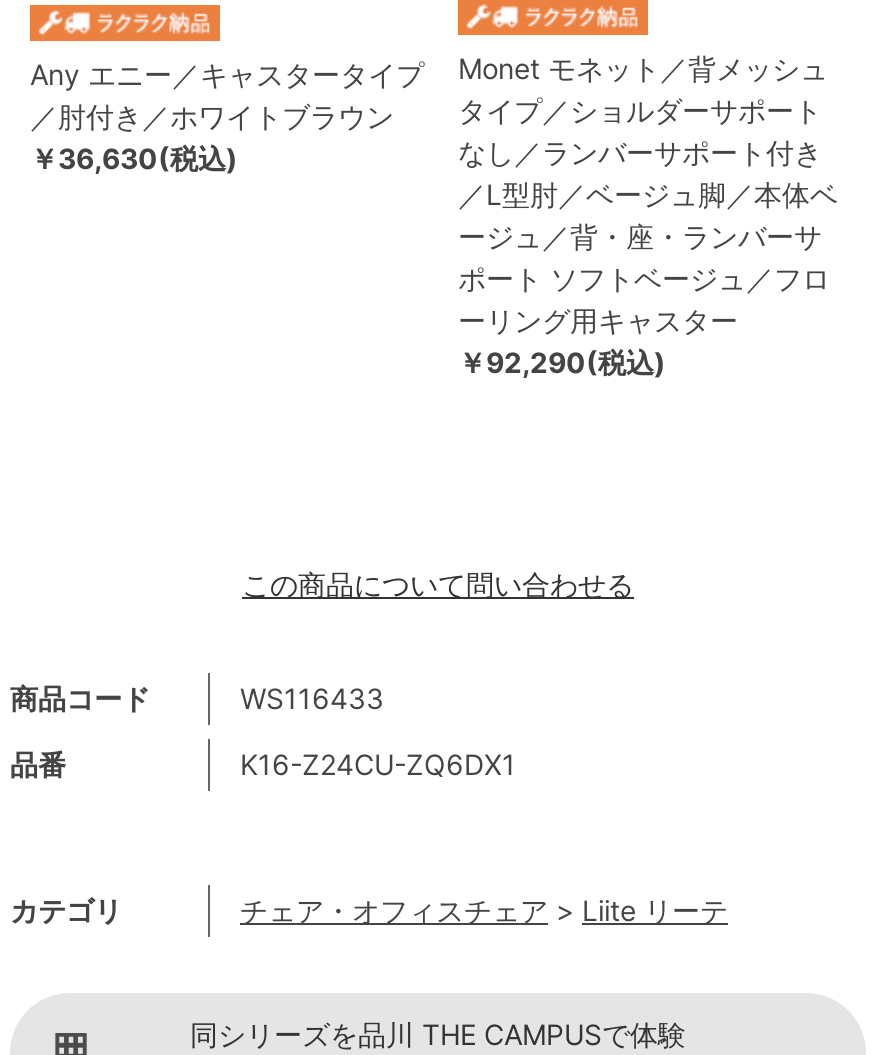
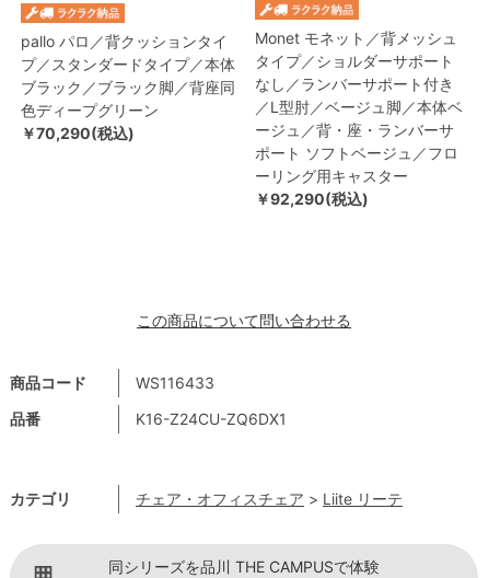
- Any エニー／キャスタータイプ
- ／肘付き／ホワイトブラウン
- ￥36,630(税込)
+ pallo パロ／背クッションタイ
+ プ／スタンダードタイプ／本体
+ ブラック／ブラック脚／背座同
+ 色ディープグリーン
+ ￥70,290(税込)
